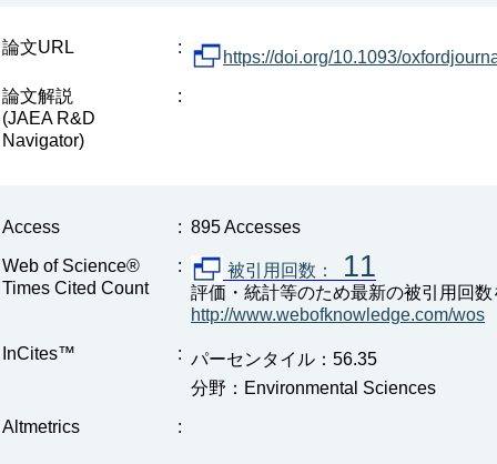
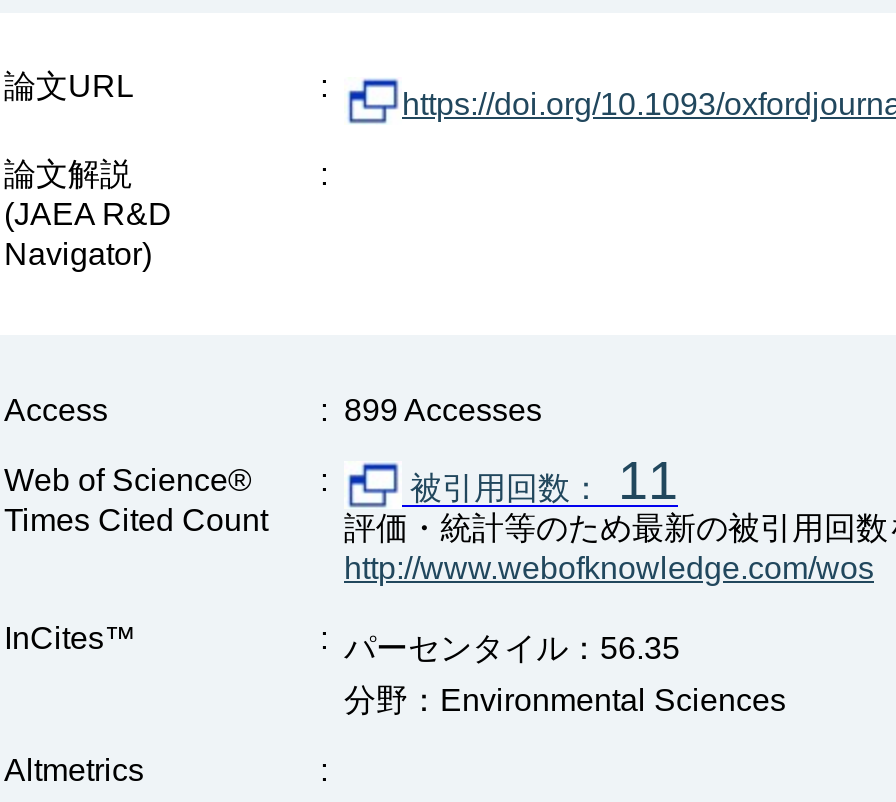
- : 895 Accesses
+ : 899 Accesses
